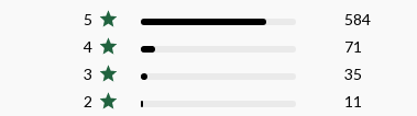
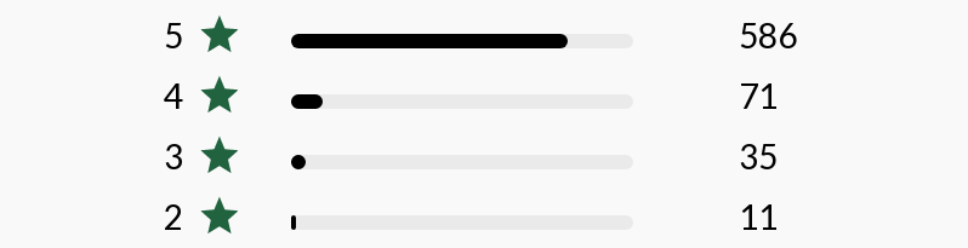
- 584
+ 586
